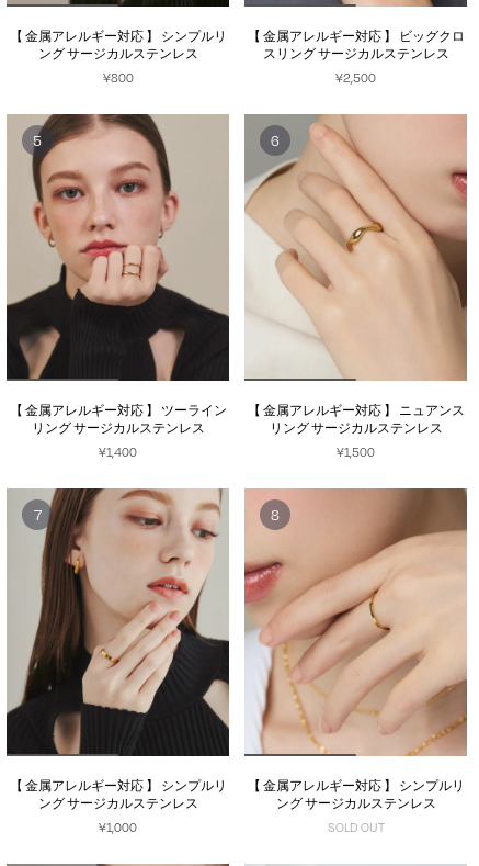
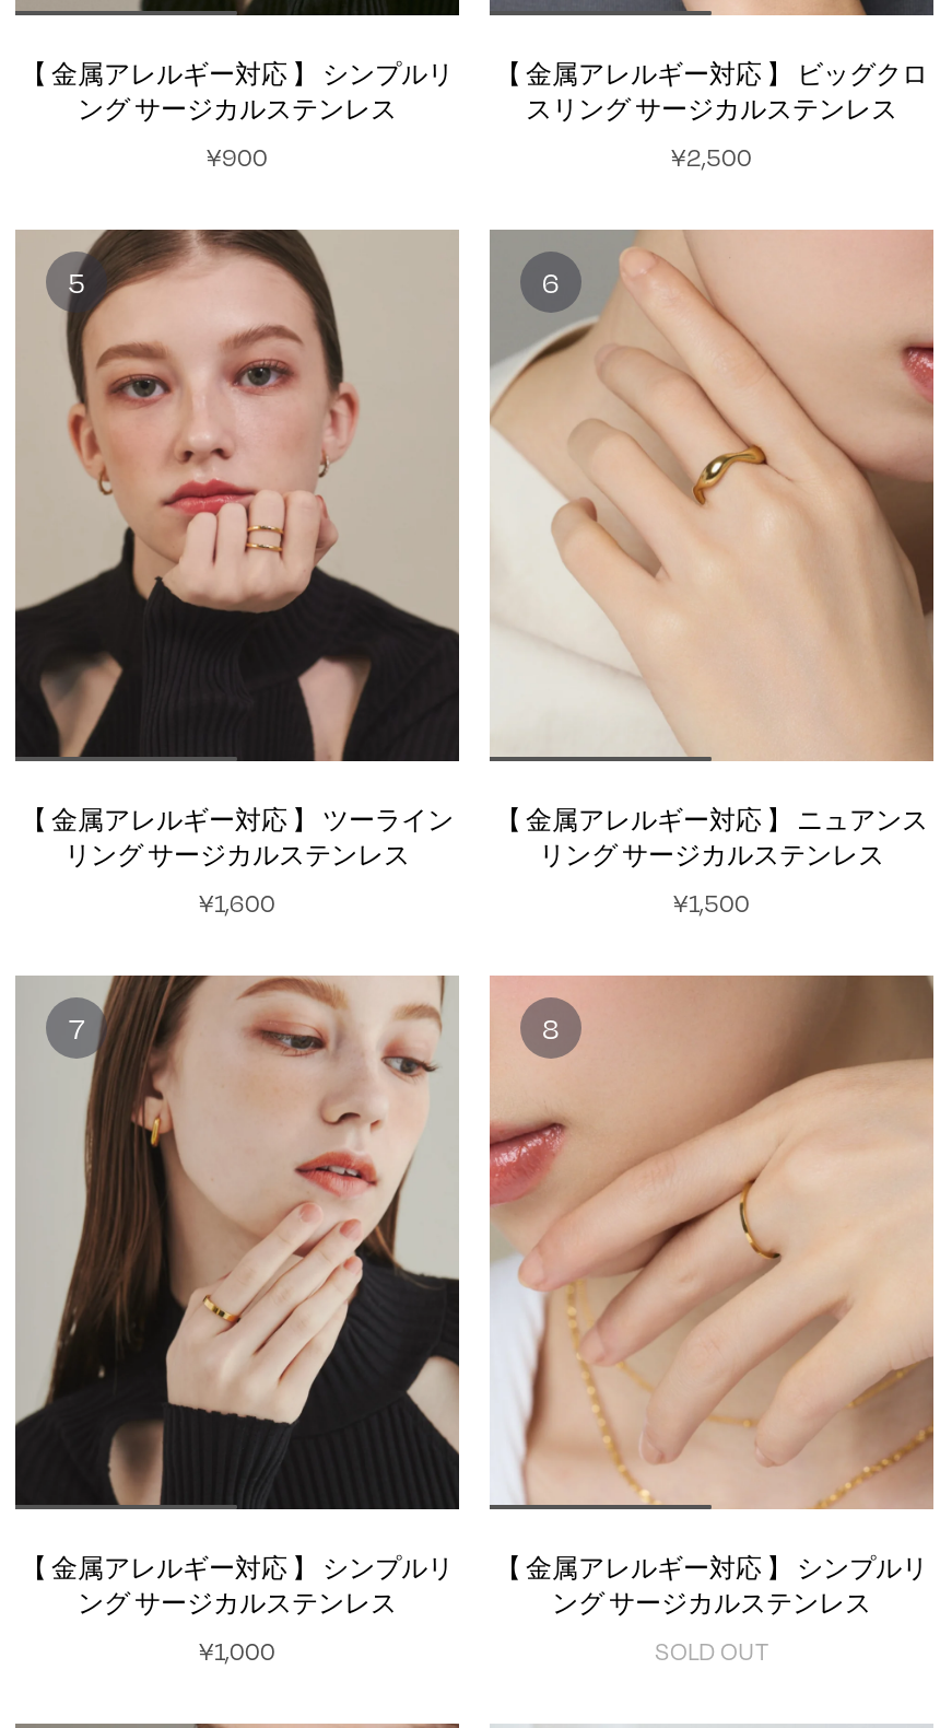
- ¥800
+ ¥900

- ¥1,400
+ ¥1,600
